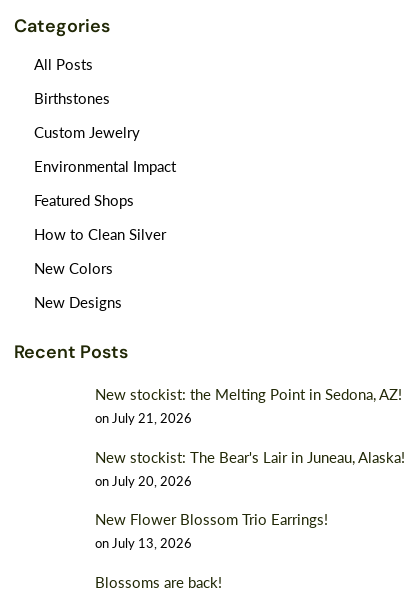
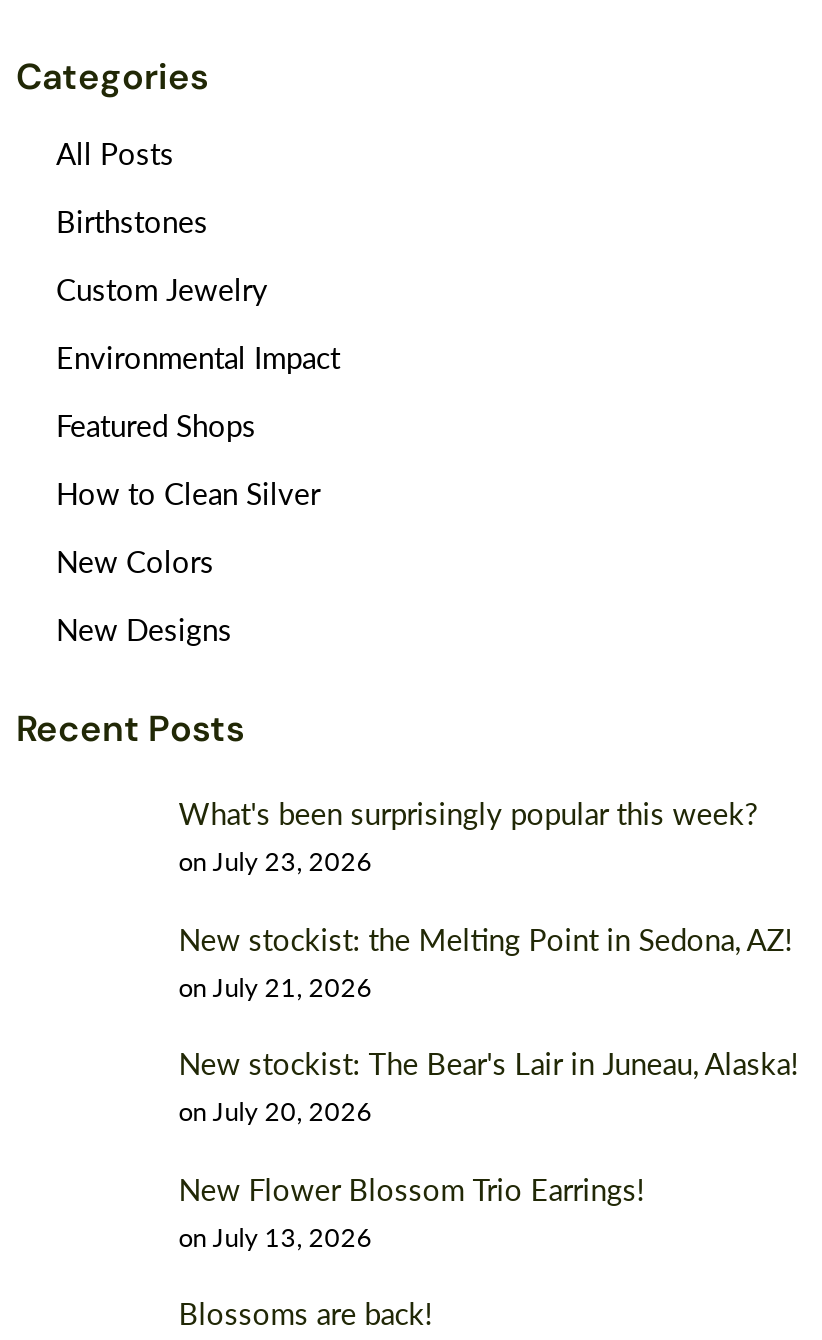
+ What's been surprisingly popular this week?
+ on July 23, 2026
